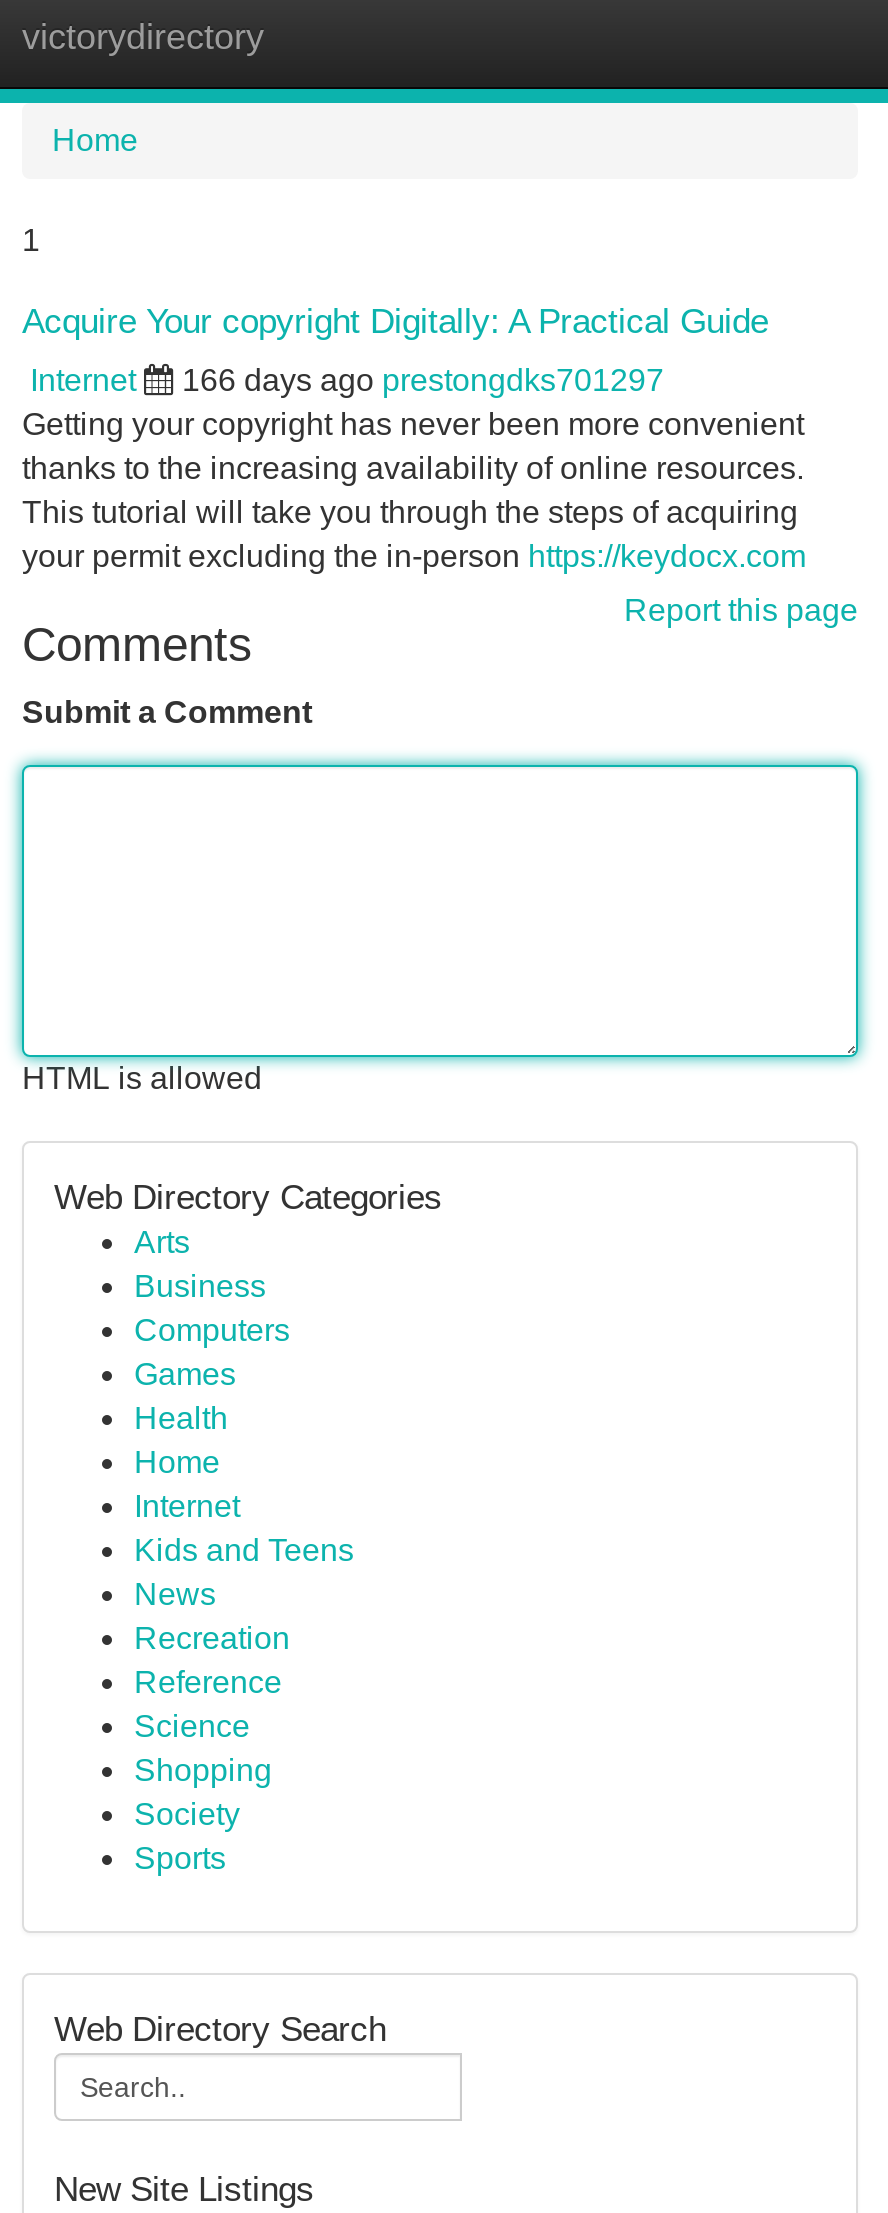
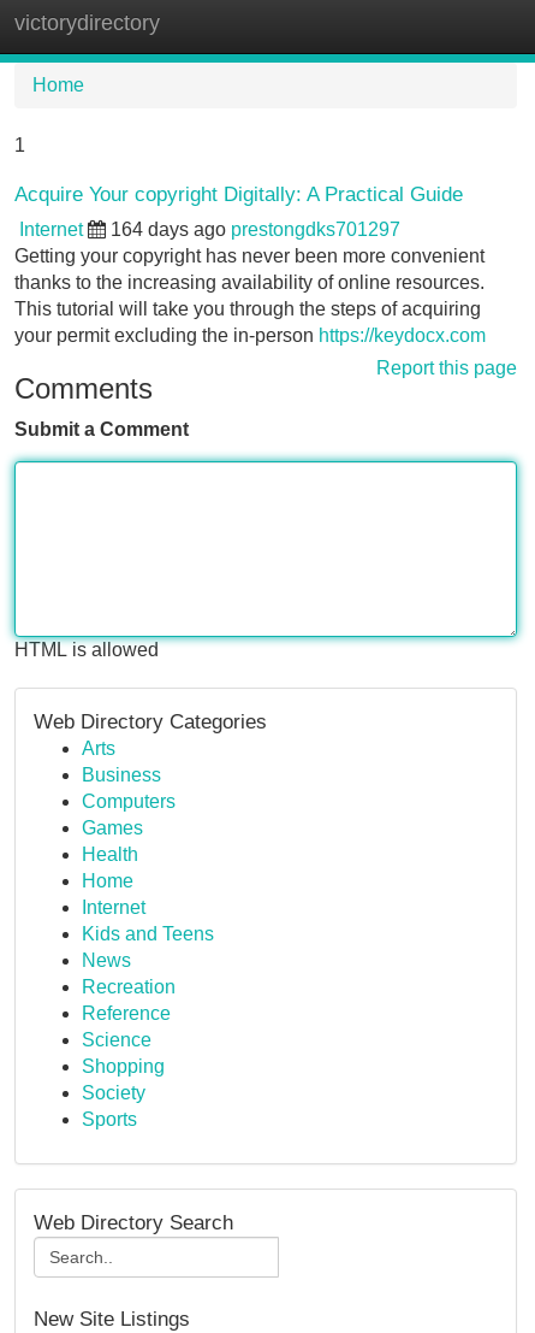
- 166 days ago prestongdks701297
+ 164 days ago prestongdks701297
